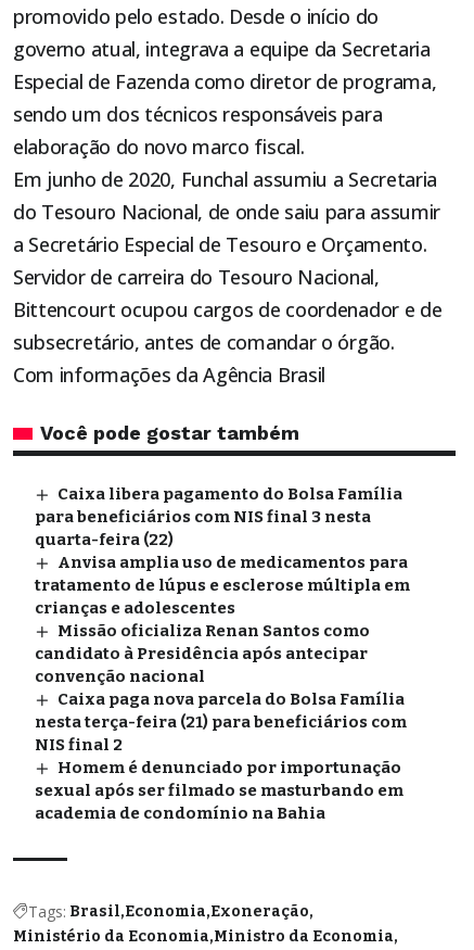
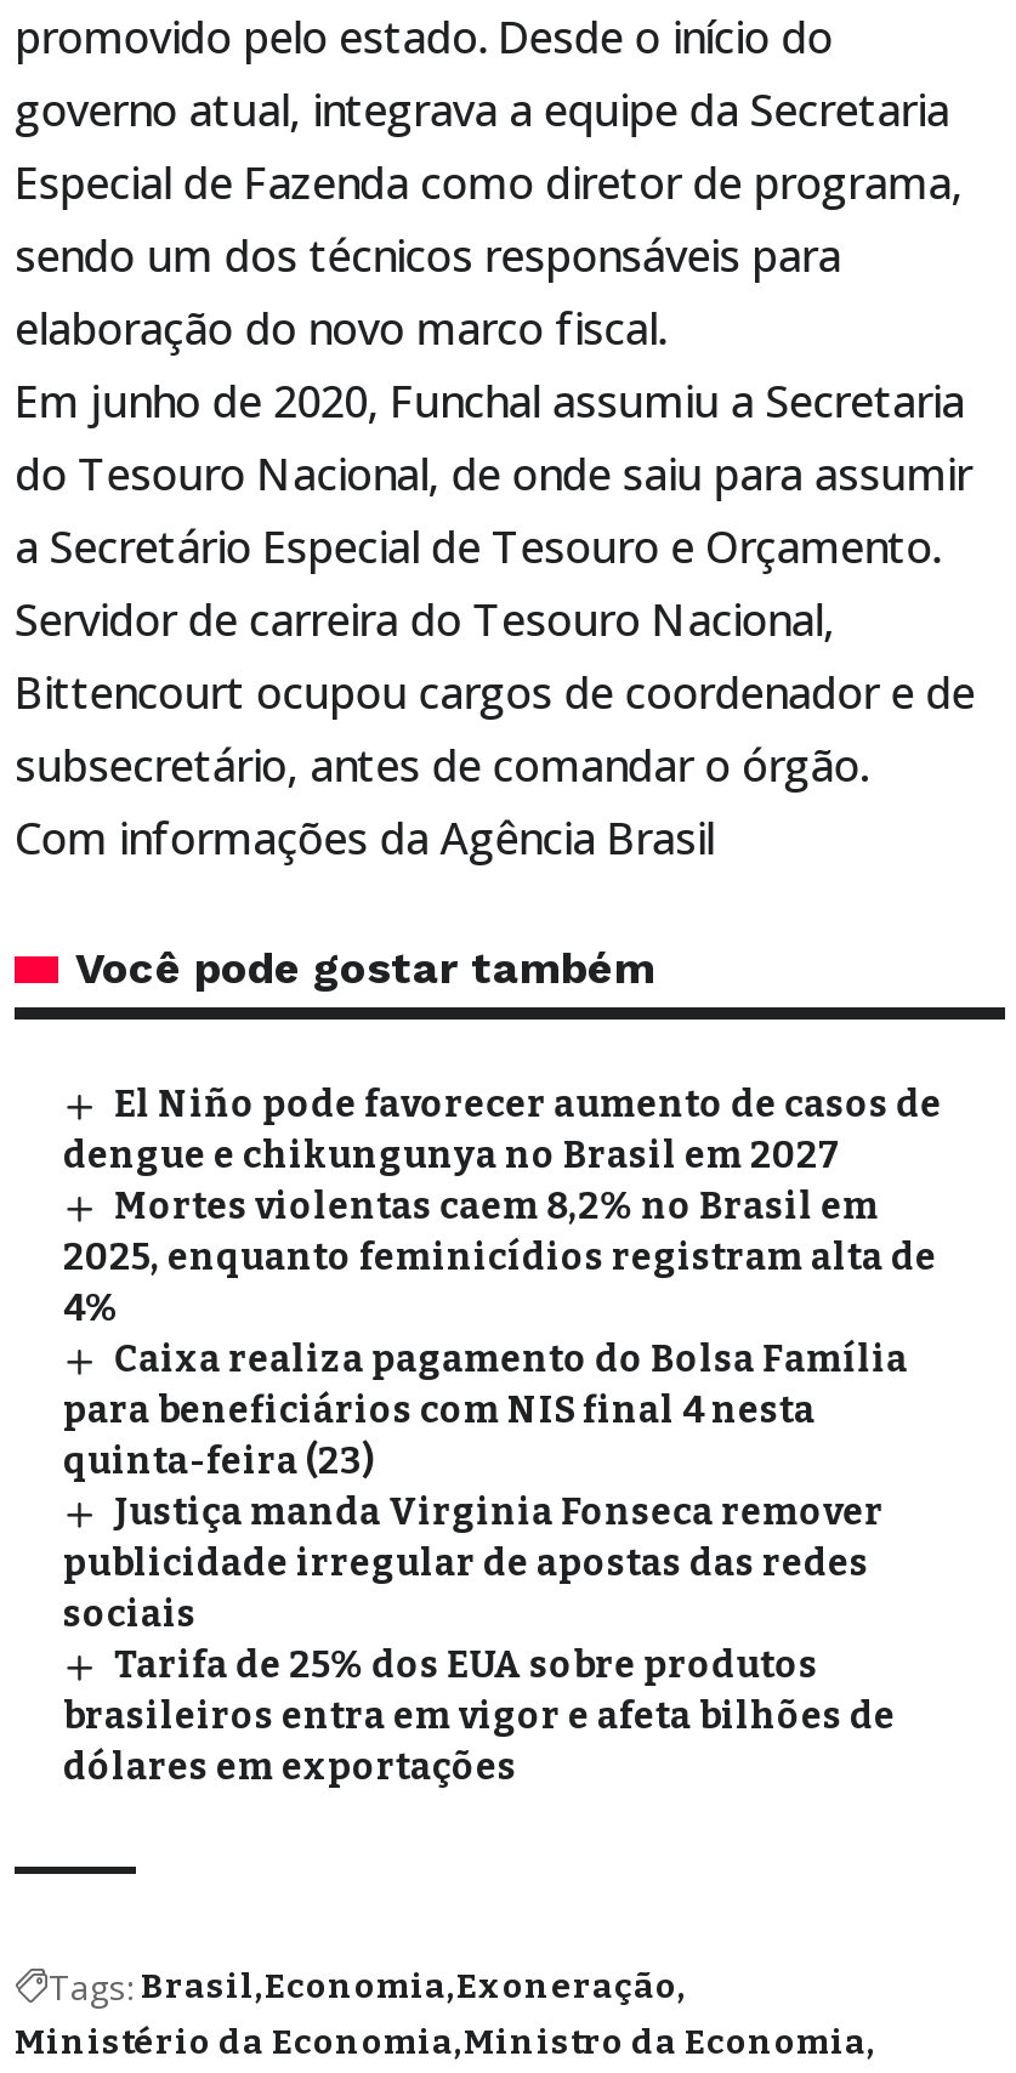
- Caixa libera pagamento do Bolsa Família
- para beneficiários com NIS final 3 nesta
- quarta-feira (22)
- Anvisa amplia uso de medicamentos para
- tratamento de lúpus e esclerose múltipla em
- crianças e adolescentes
- Missão oficializa Renan Santos como
- candidato à Presidência após antecipar
- convenção nacional
- Caixa paga nova parcela do Bolsa Família
- nesta terça-feira (21) para beneficiários com
- NIS final 2
- Homem é denunciado por importunação
- sexual após ser filmado se masturbando em
- academia de condomínio na Bahia
+ El Niño pode favorecer aumento de casos de
+ dengue e chikungunya no Brasil em 2027
+ Mortes violentas caem 8,2% no Brasil em
+ 2025, enquanto feminicídios registram alta de
+ 4%
+ Caixa realiza pagamento do Bolsa Família
+ para beneficiários com NIS final 4 nesta
+ quinta-feira (23)
+ Justiça manda Virginia Fonseca remover
+ publicidade irregular de apostas das redes
+ sociais
+ Tarifa de 25% dos EUA sobre produtos
+ brasileiros entra em vigor e afeta bilhões de
+ dólares em exportações
